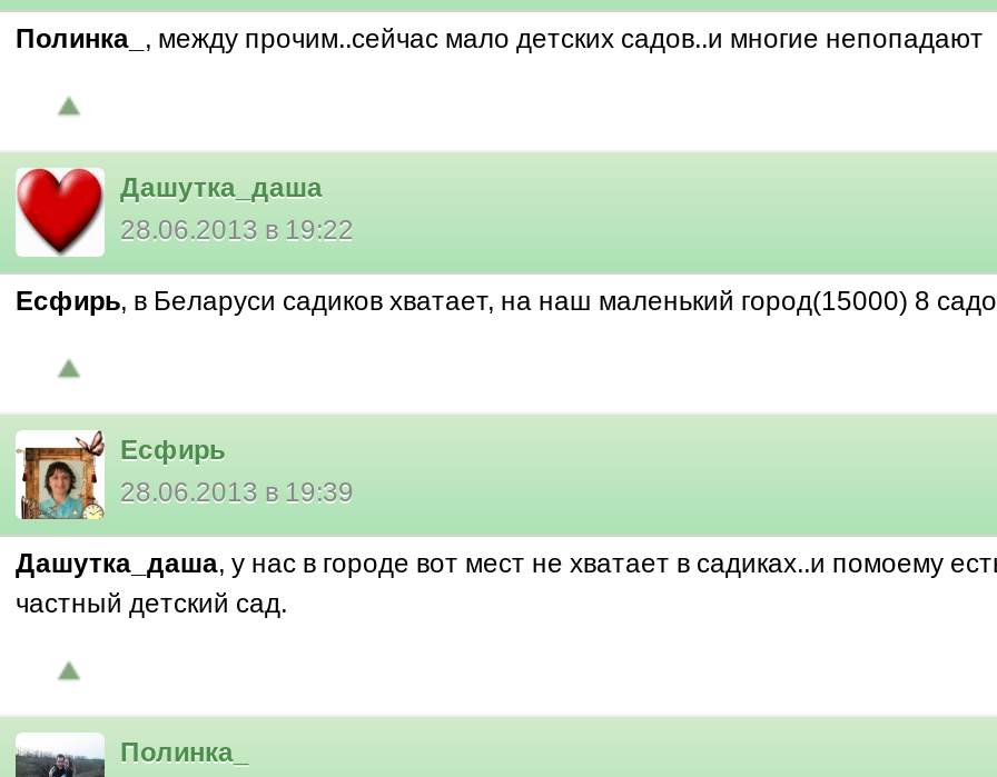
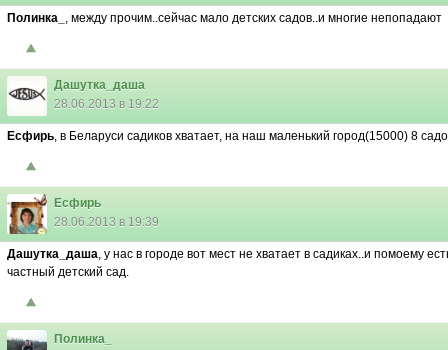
- [image]
+ [image]
